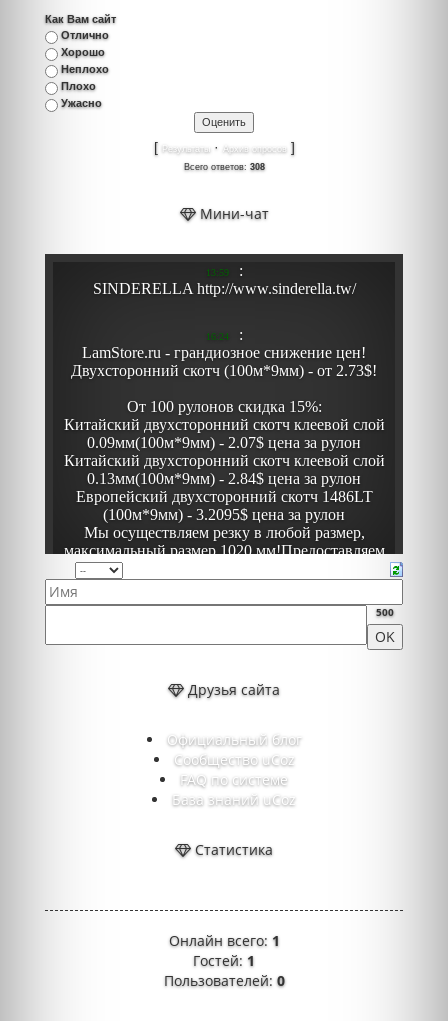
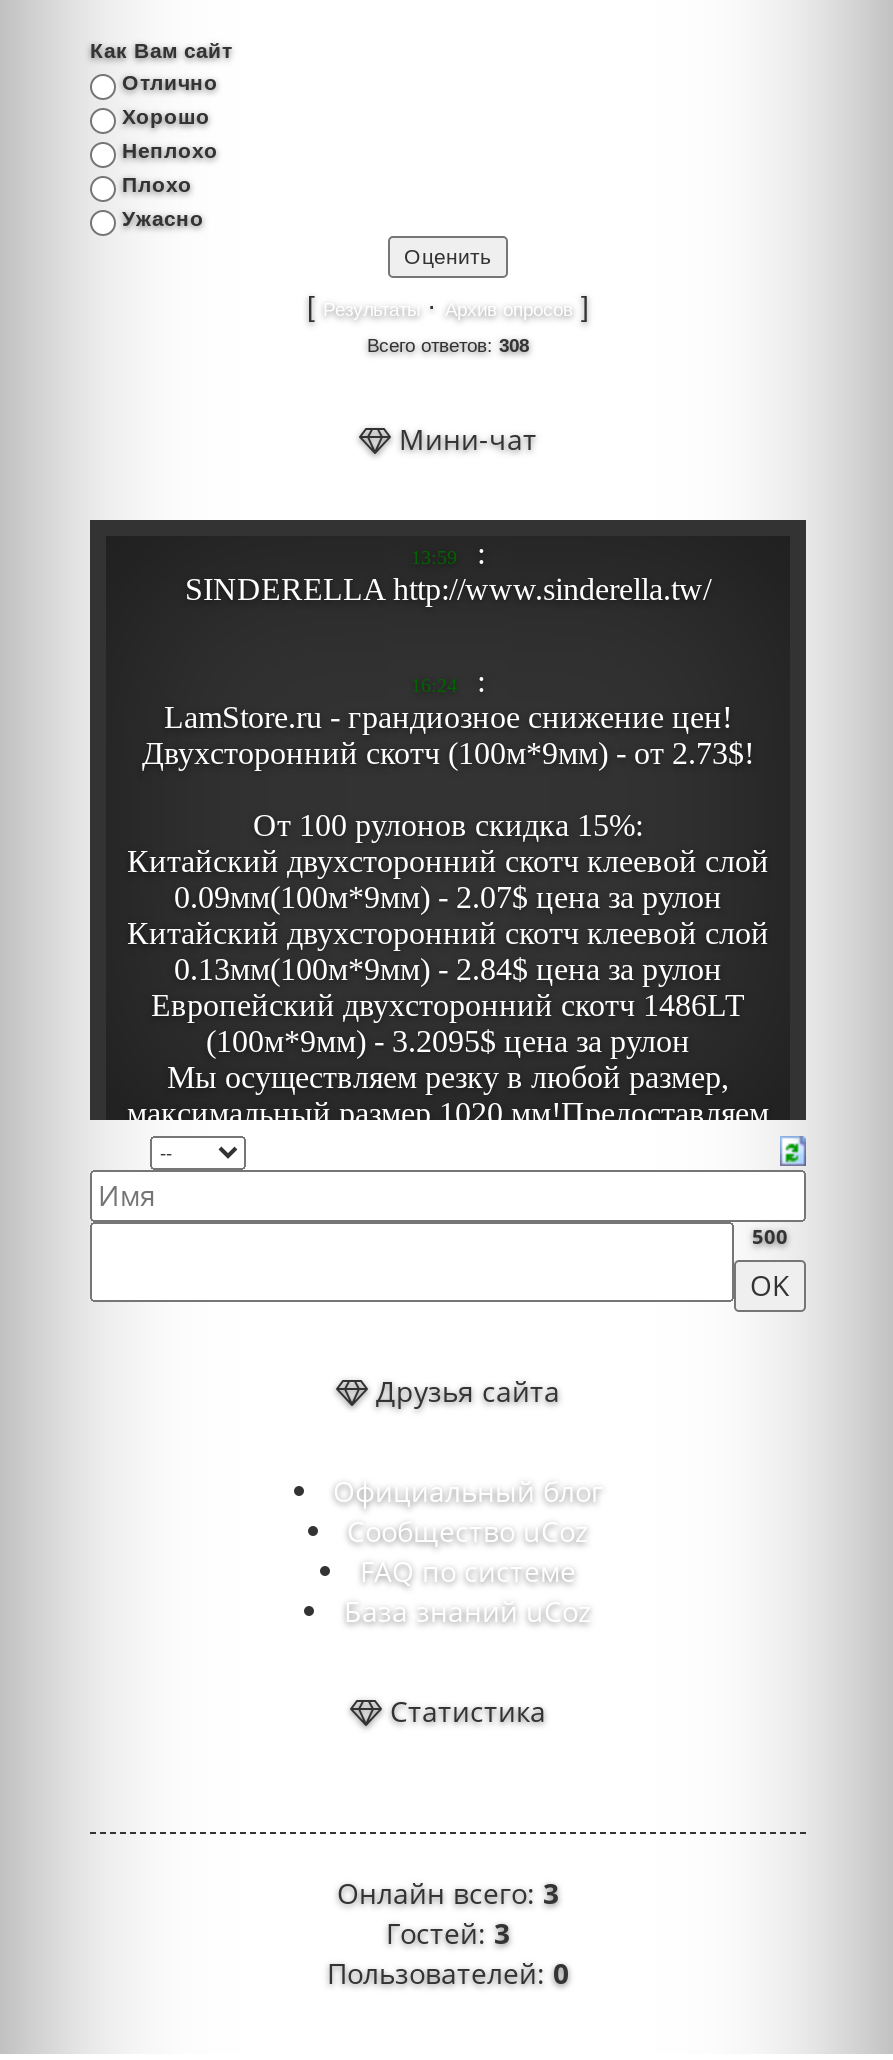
- Онлайн всего: 1
+ Онлайн всего: 3

- Гостей: 1
+ Гостей: 3
